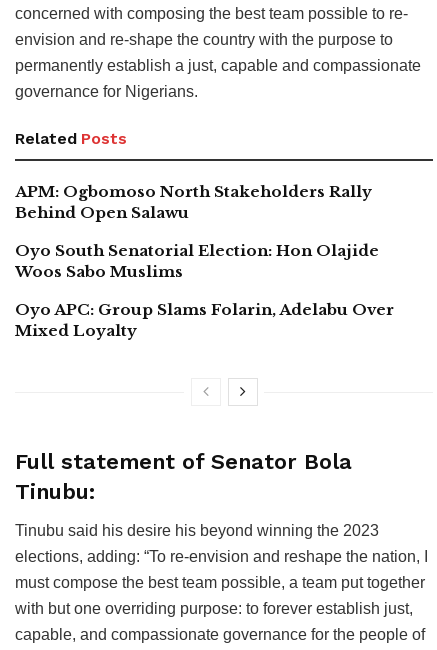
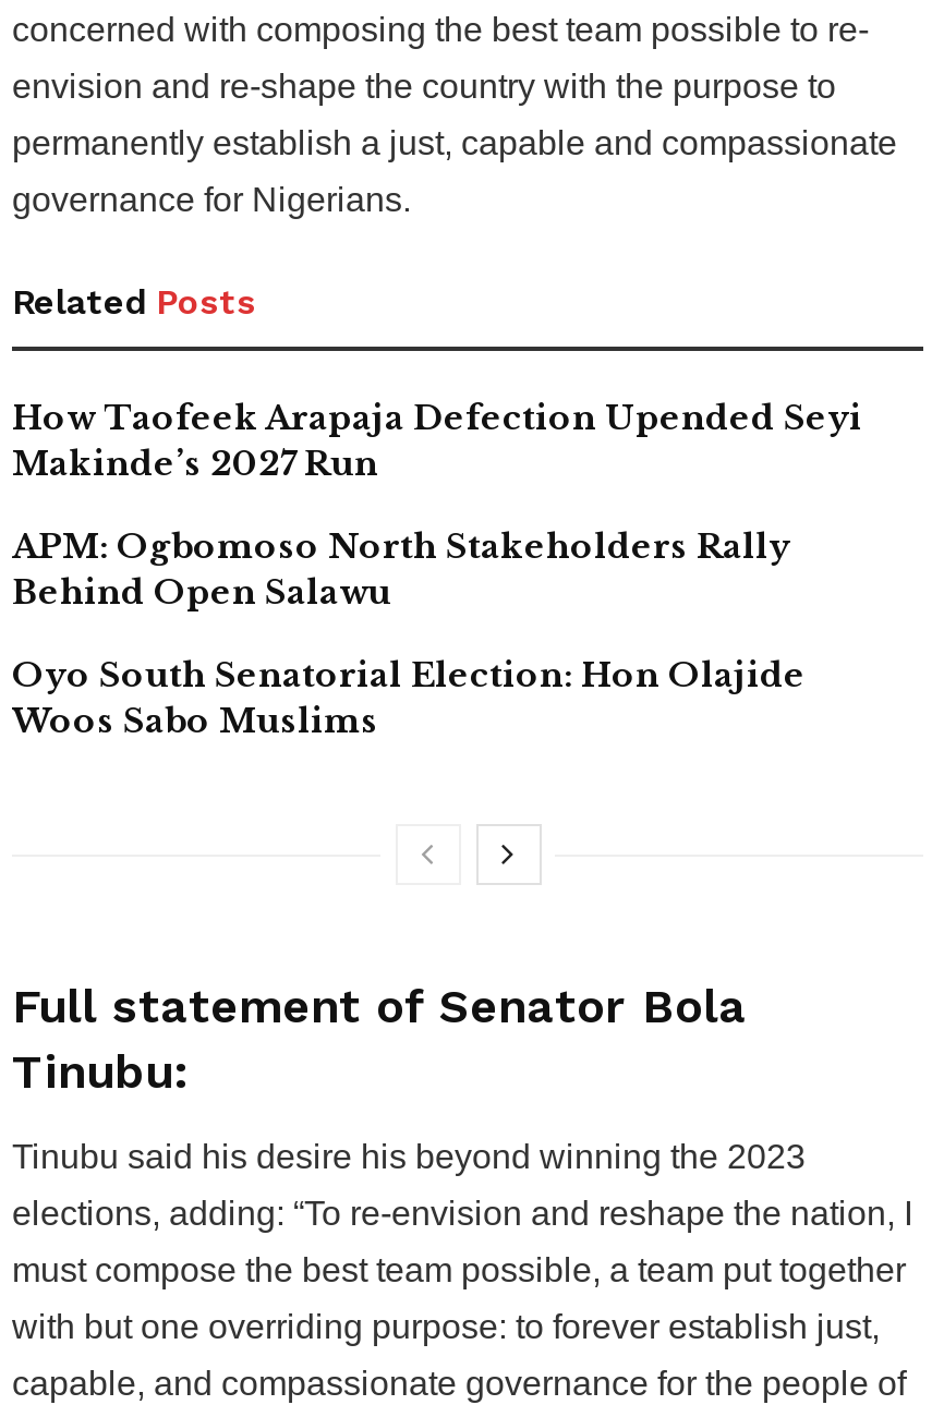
+ How Taofeek Arapaja Defection Upended Seyi
+ Makinde’s 2027 Run

moved down: APM: Ogbomoso North Stakeholders Rally | Behind Open Salawu | Oyo South Senatorial Election: Hon Olajide | Woos Sabo Muslims

- Oyo APC: Group Slams Folarin, Adelabu Over
- Mixed Loyalty
